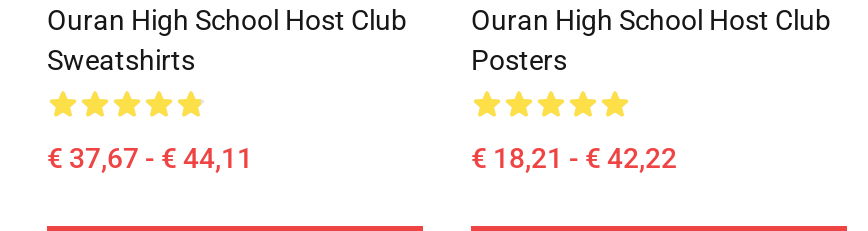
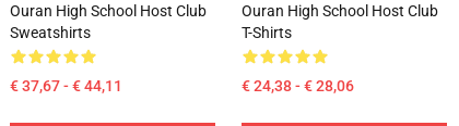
- Posters
+ T-Shirts

- € 18,21 - € 42,22
+ € 24,38 - € 28,06
